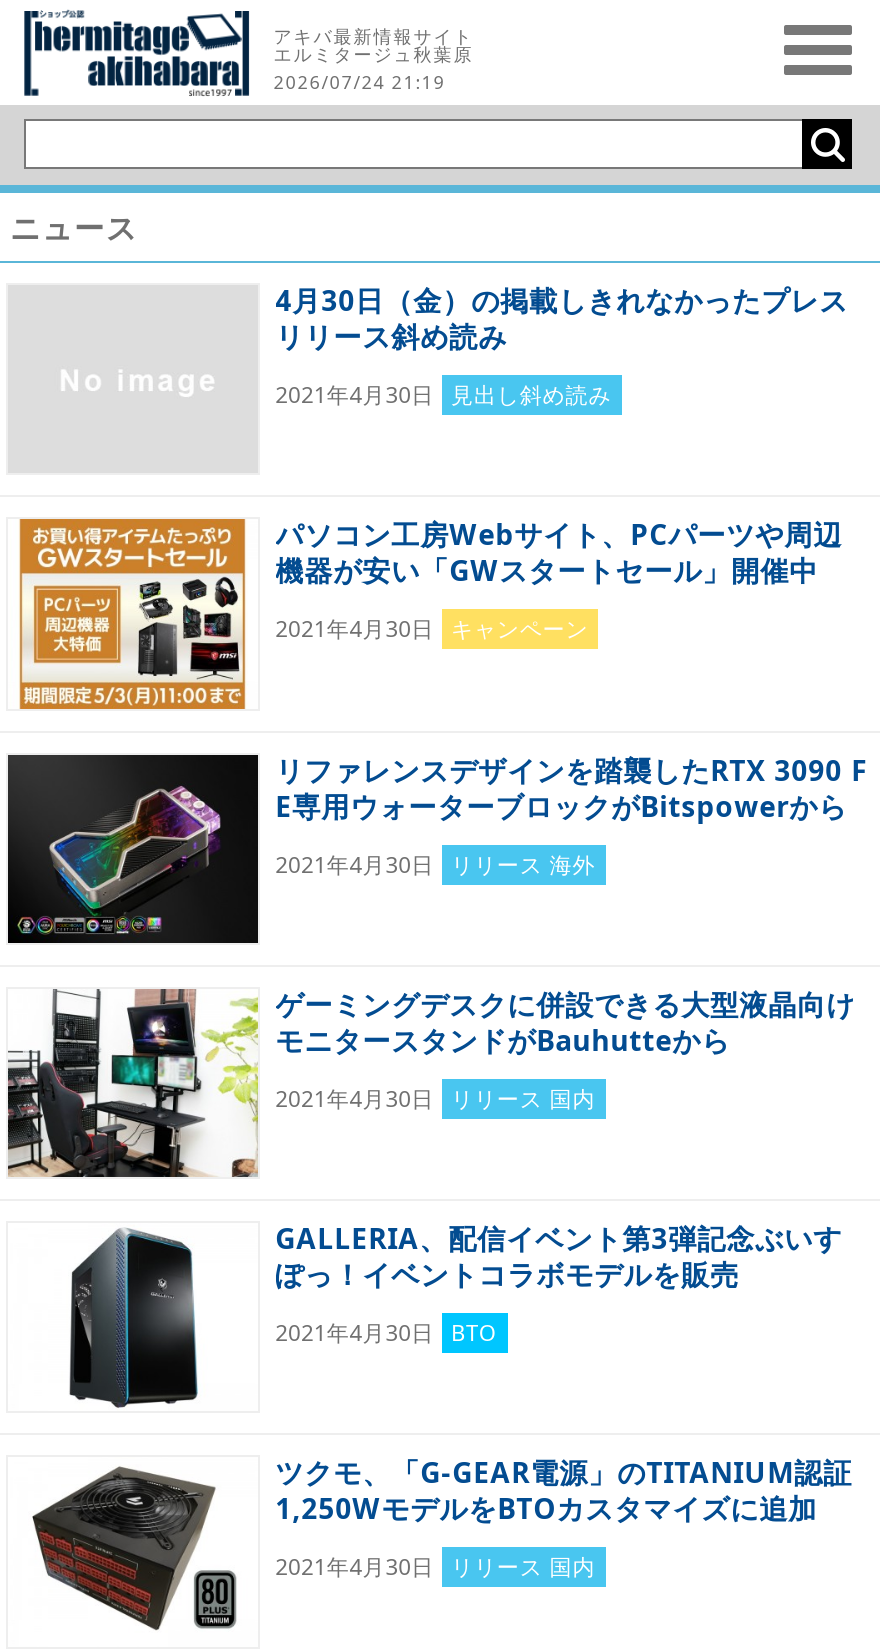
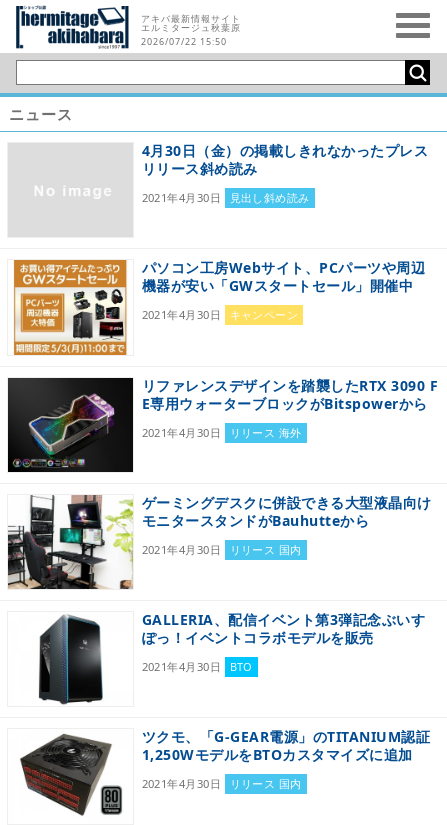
- 2026/07/24 21:19
+ 2026/07/22 15:50
